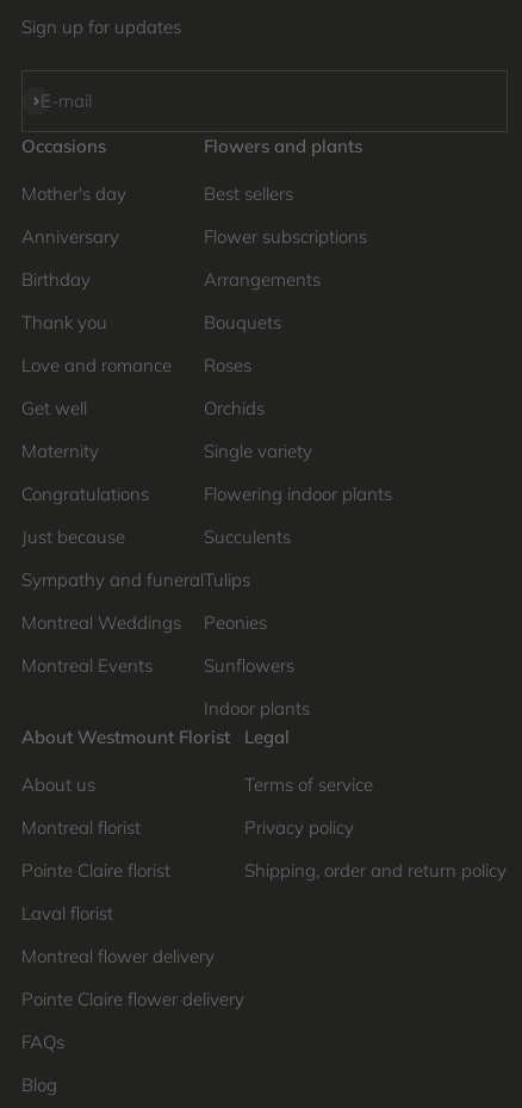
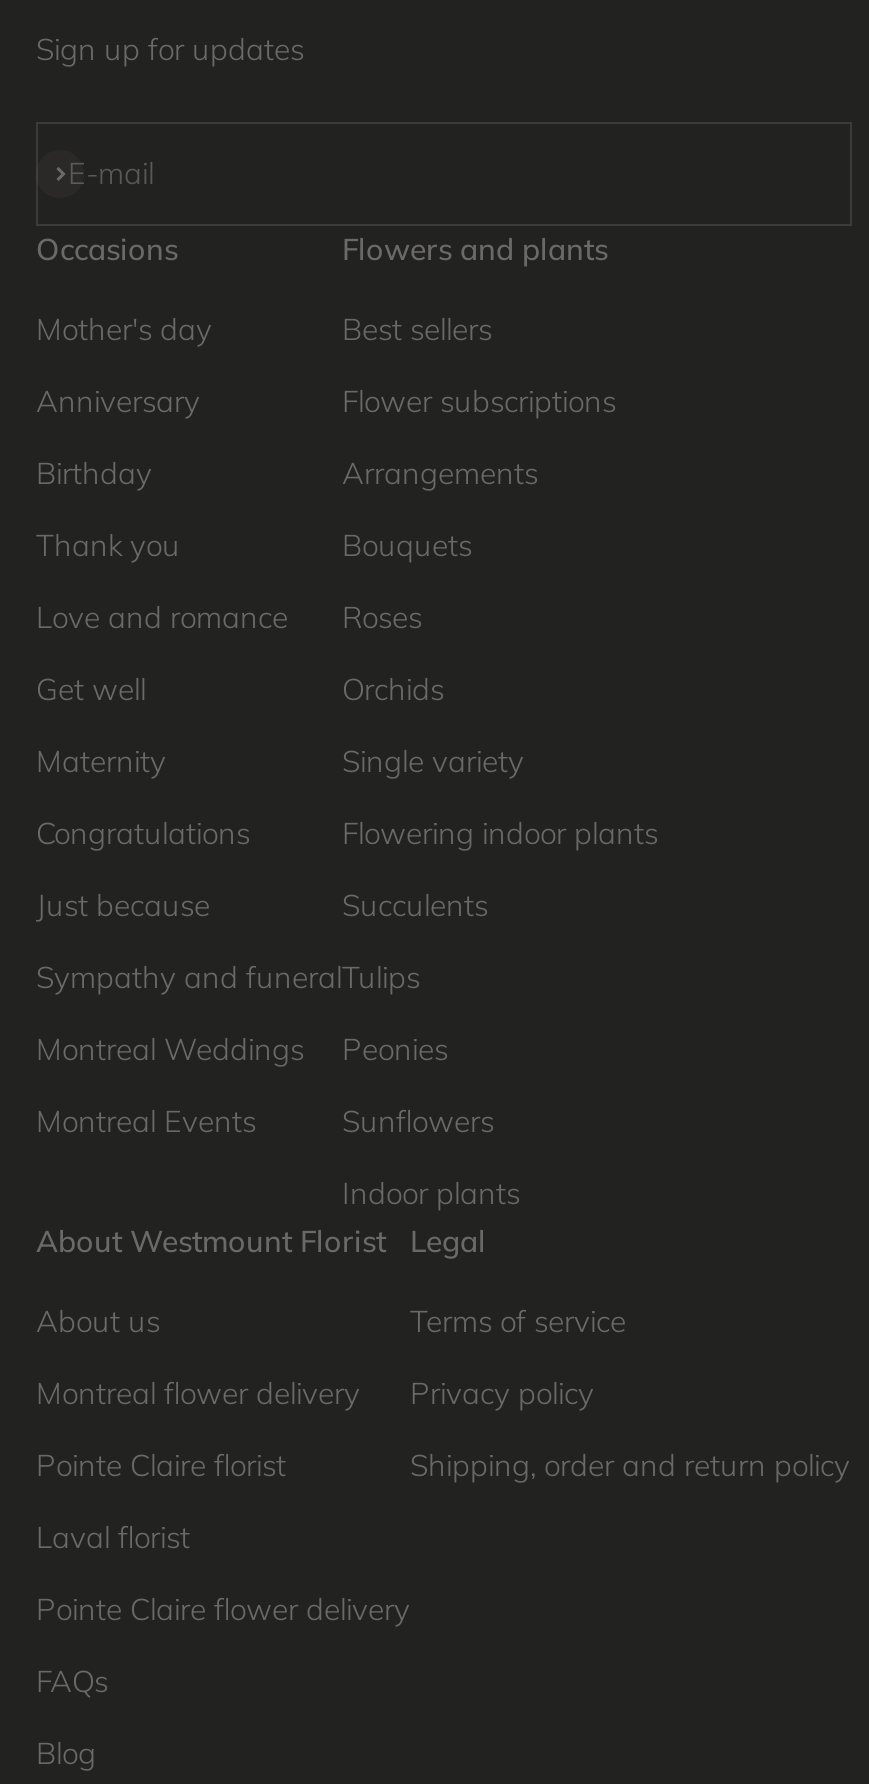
- Montreal florist

moved up: Montreal flower delivery
